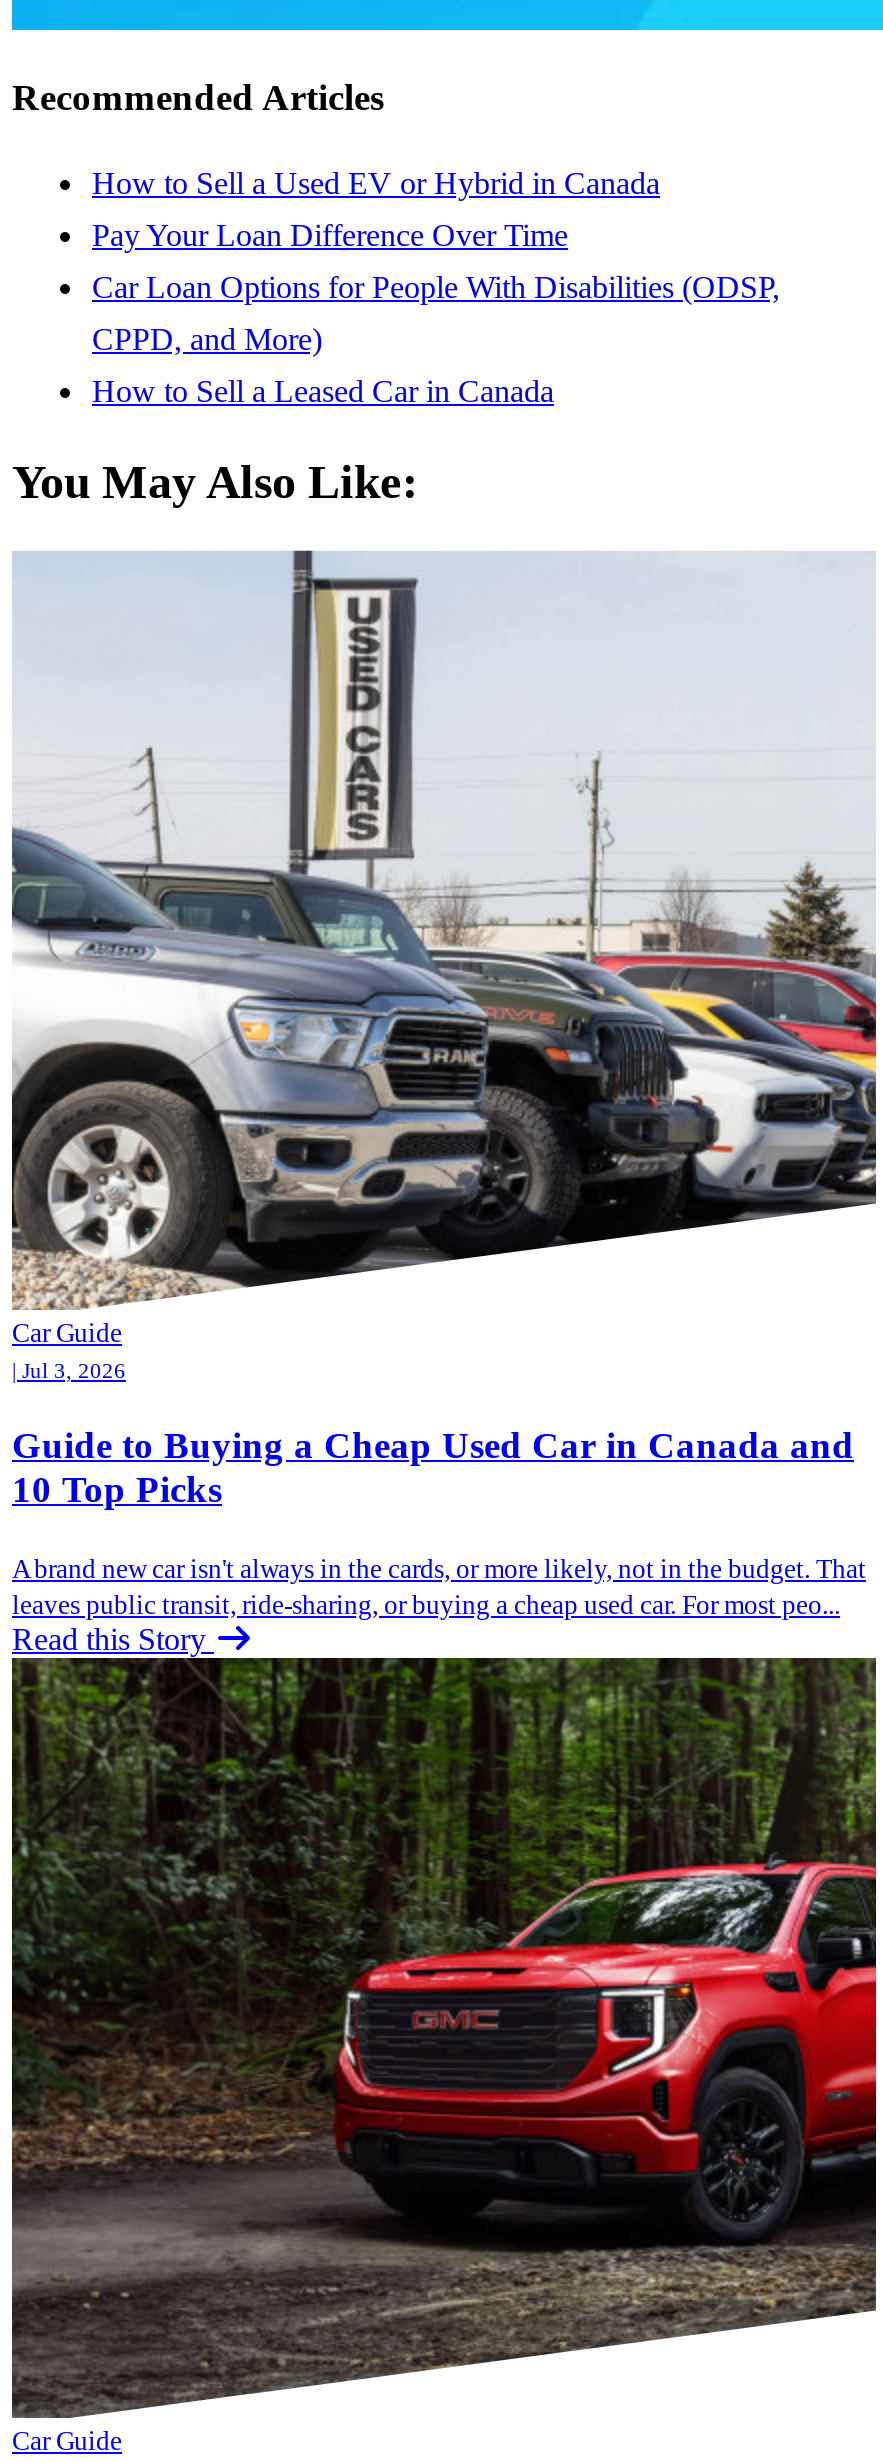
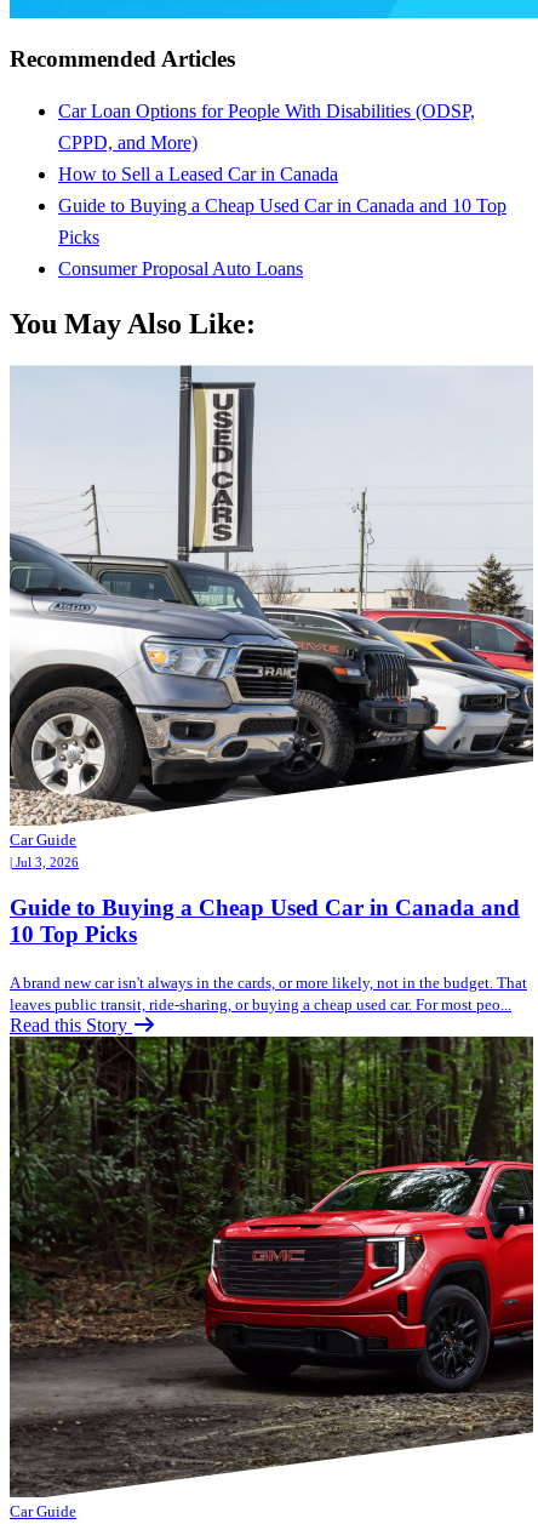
- How to Sell a Used EV or Hybrid in Canada
- Pay Your Loan Difference Over Time

moved up: Car Loan Options for People With Disabilities (ODSP, | CPPD, and More) | How to Sell a Leased Car in Canada

+ Guide to Buying a Cheap Used Car in Canada and 10 Top
+ Picks
+ Consumer Proposal Auto Loans
